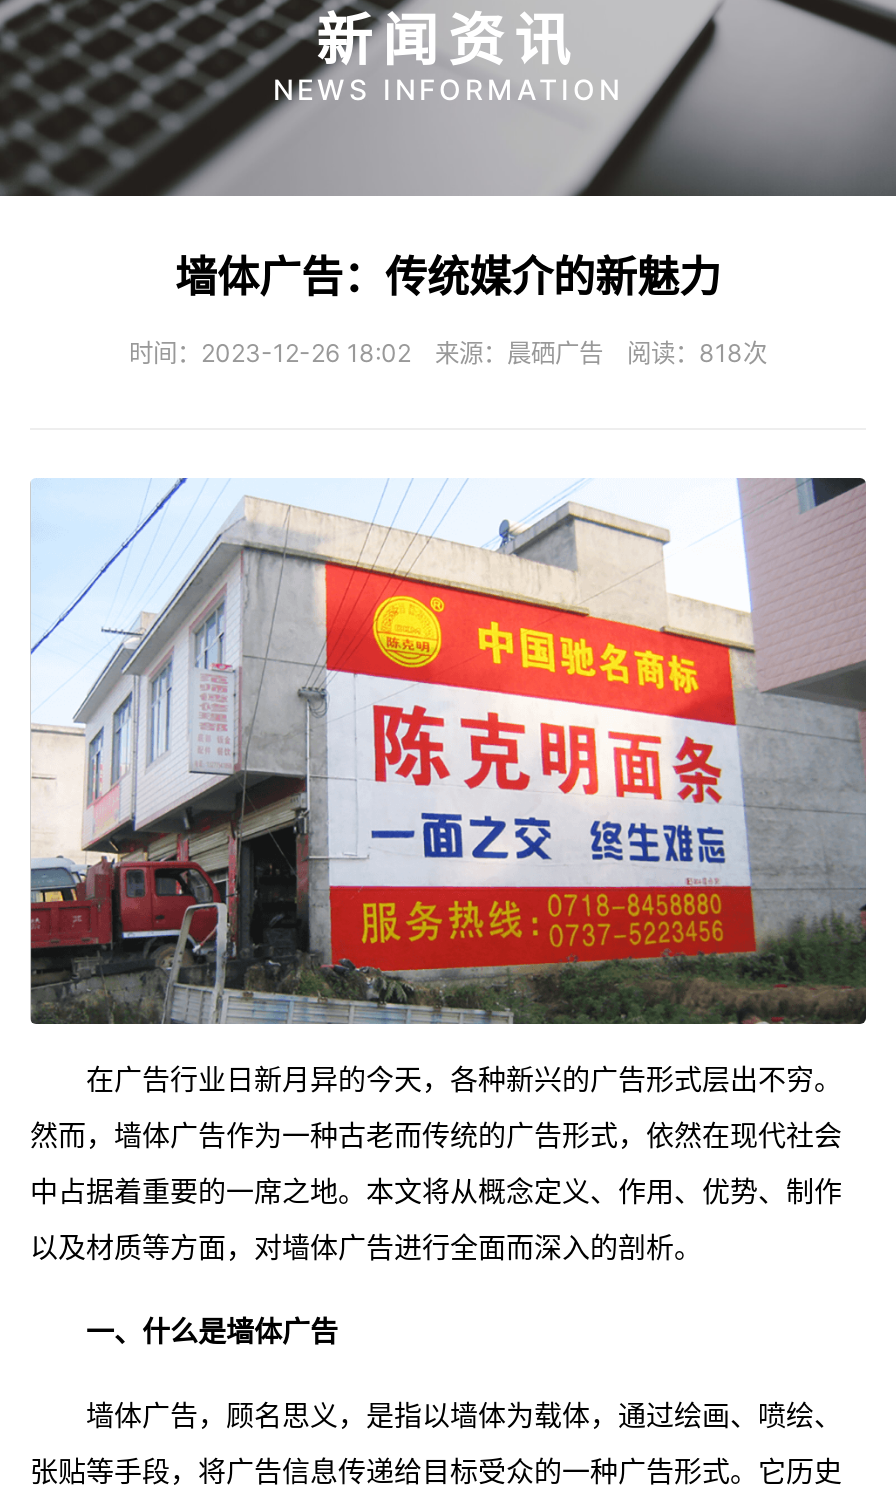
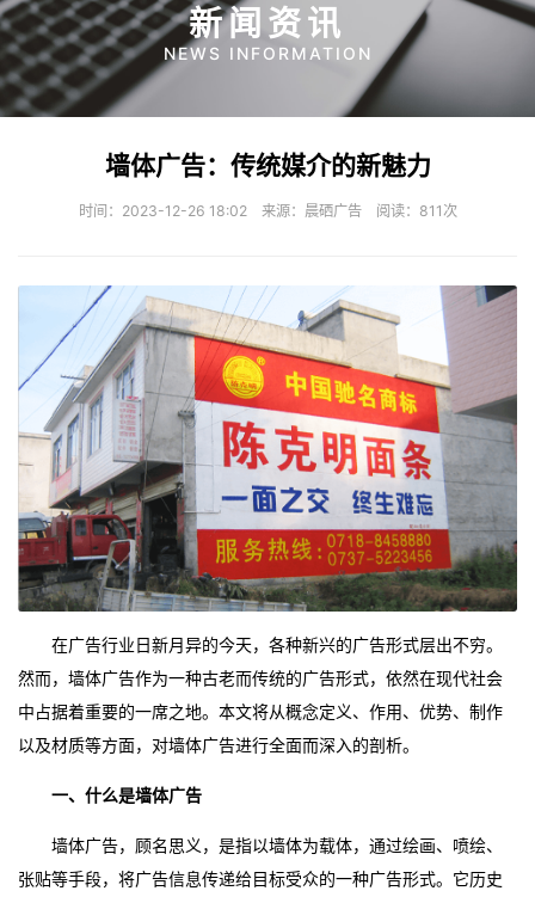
- 时间：2023-12-26 18:02 来源：晨硒广告阅读：818次
+ 时间：2023-12-26 18:02 来源：晨硒广告阅读：811次
